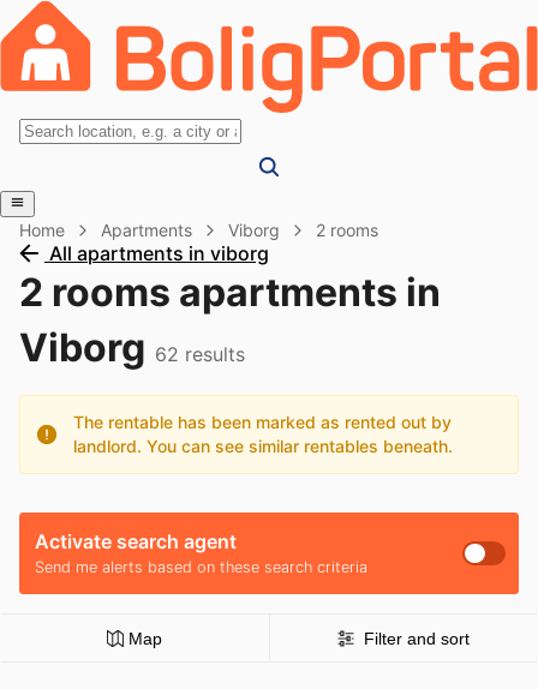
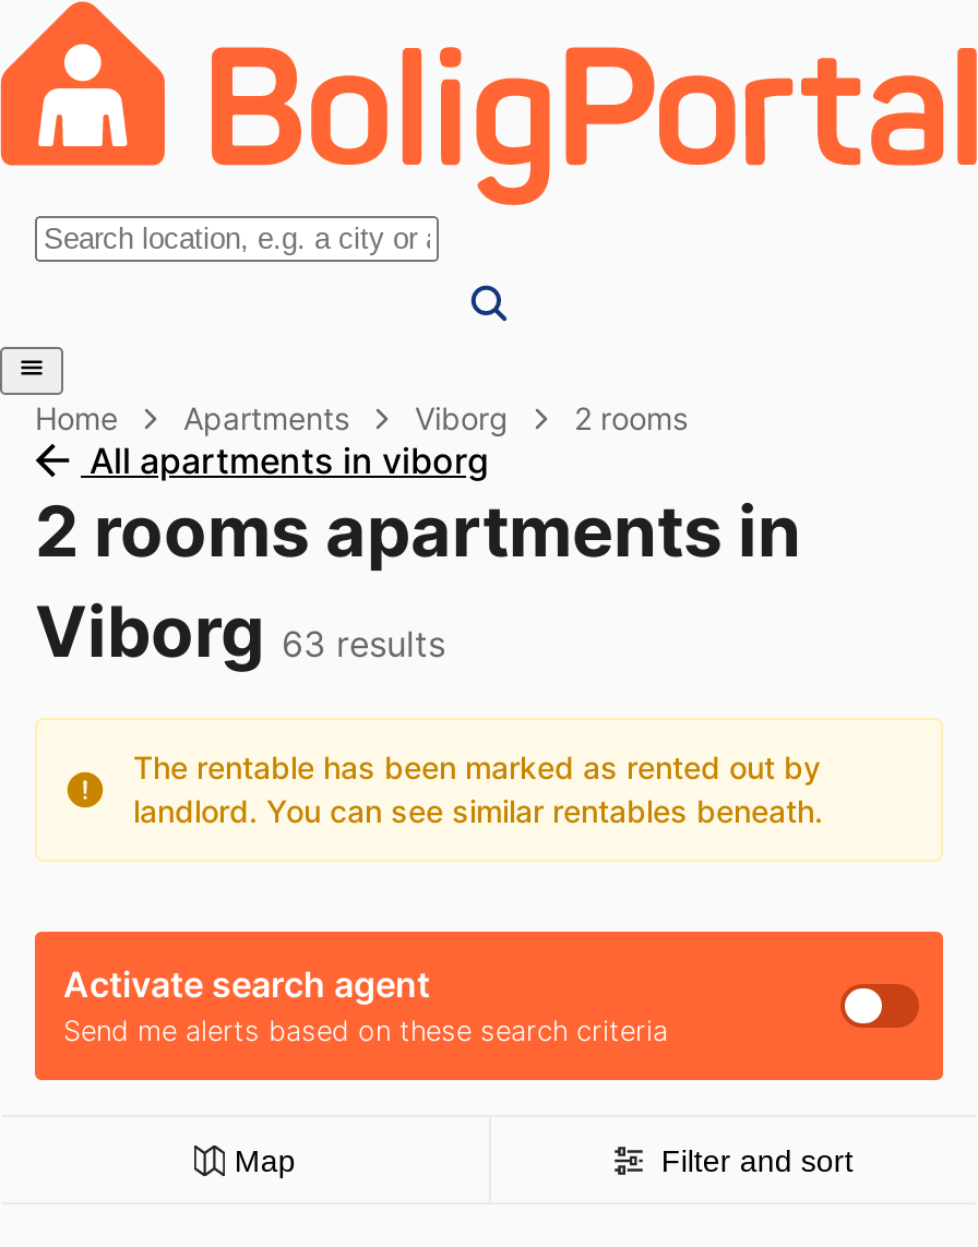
- Viborg 62 results
+ Viborg 63 results
